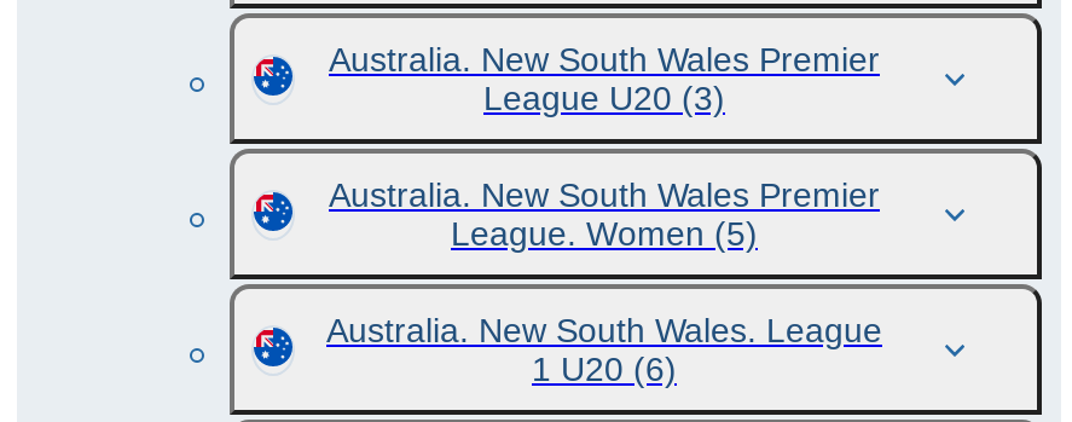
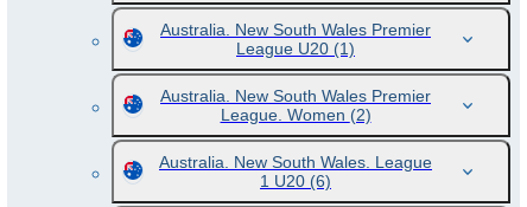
- League U20 (3)
+ League U20 (1)

- League. Women (5)
+ League. Women (2)
